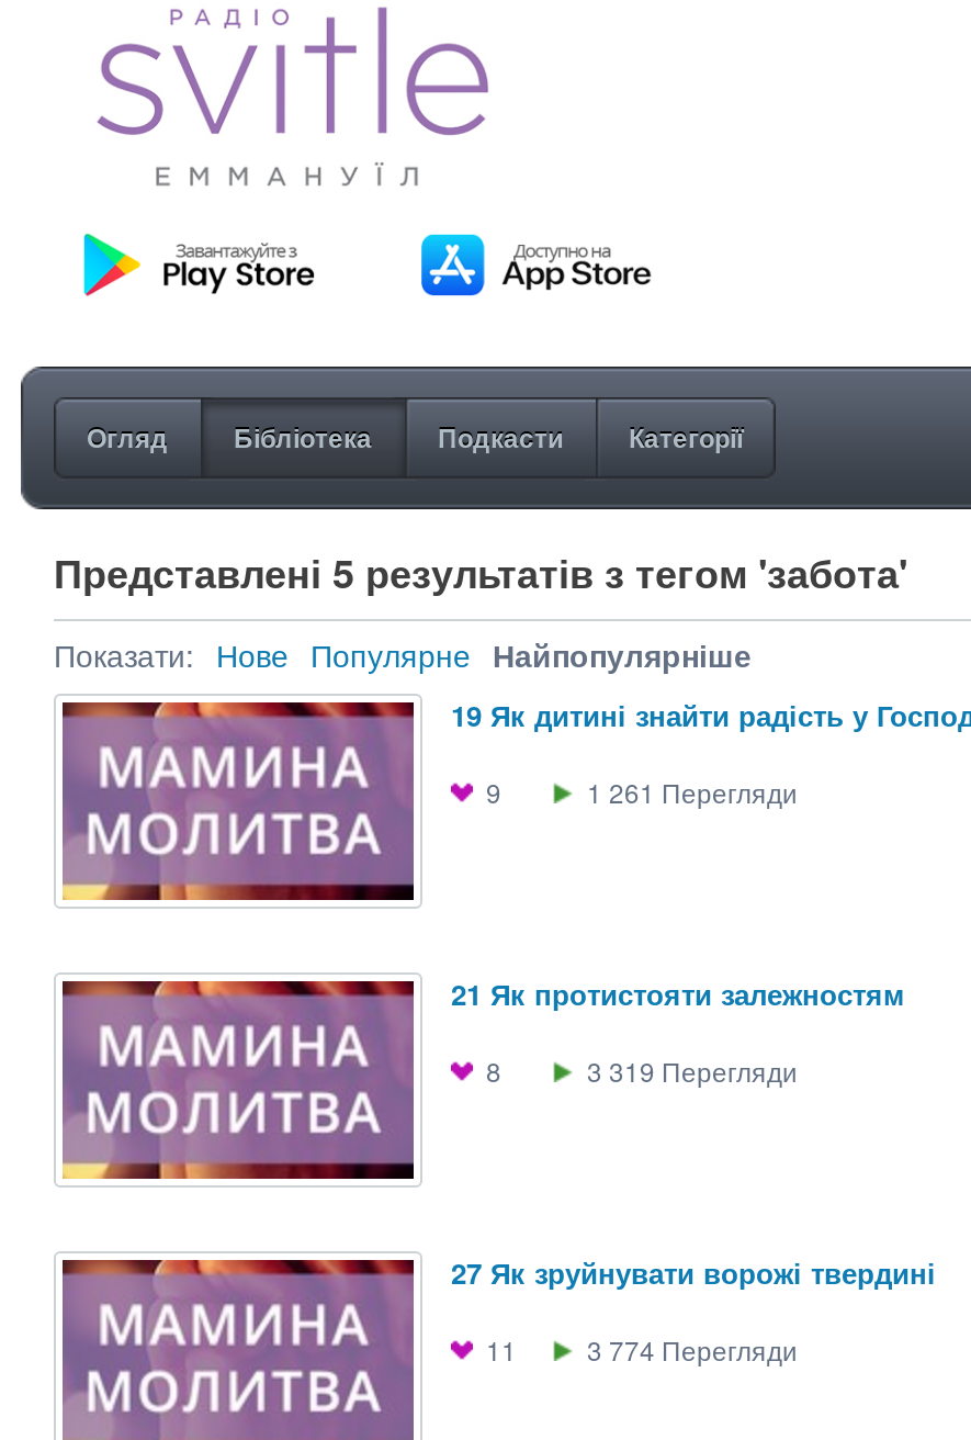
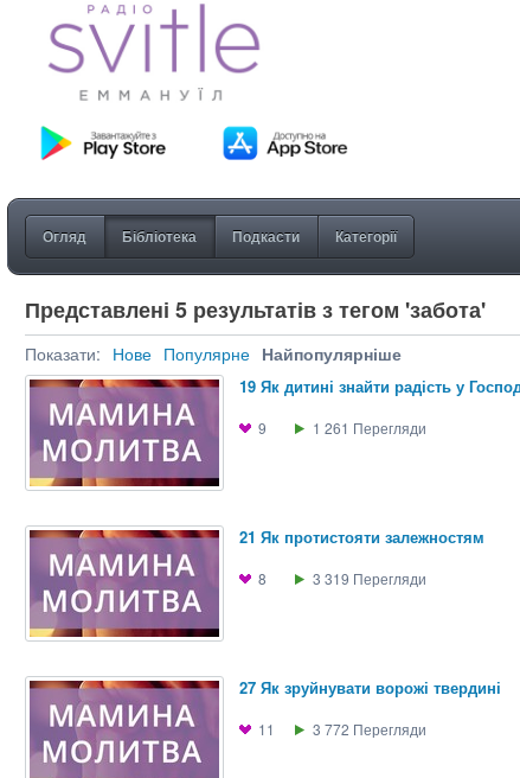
- 11 3 774 Перегляди
+ 11 3 772 Перегляди
